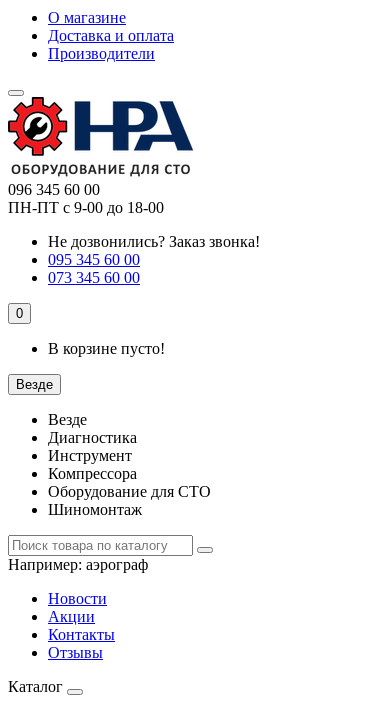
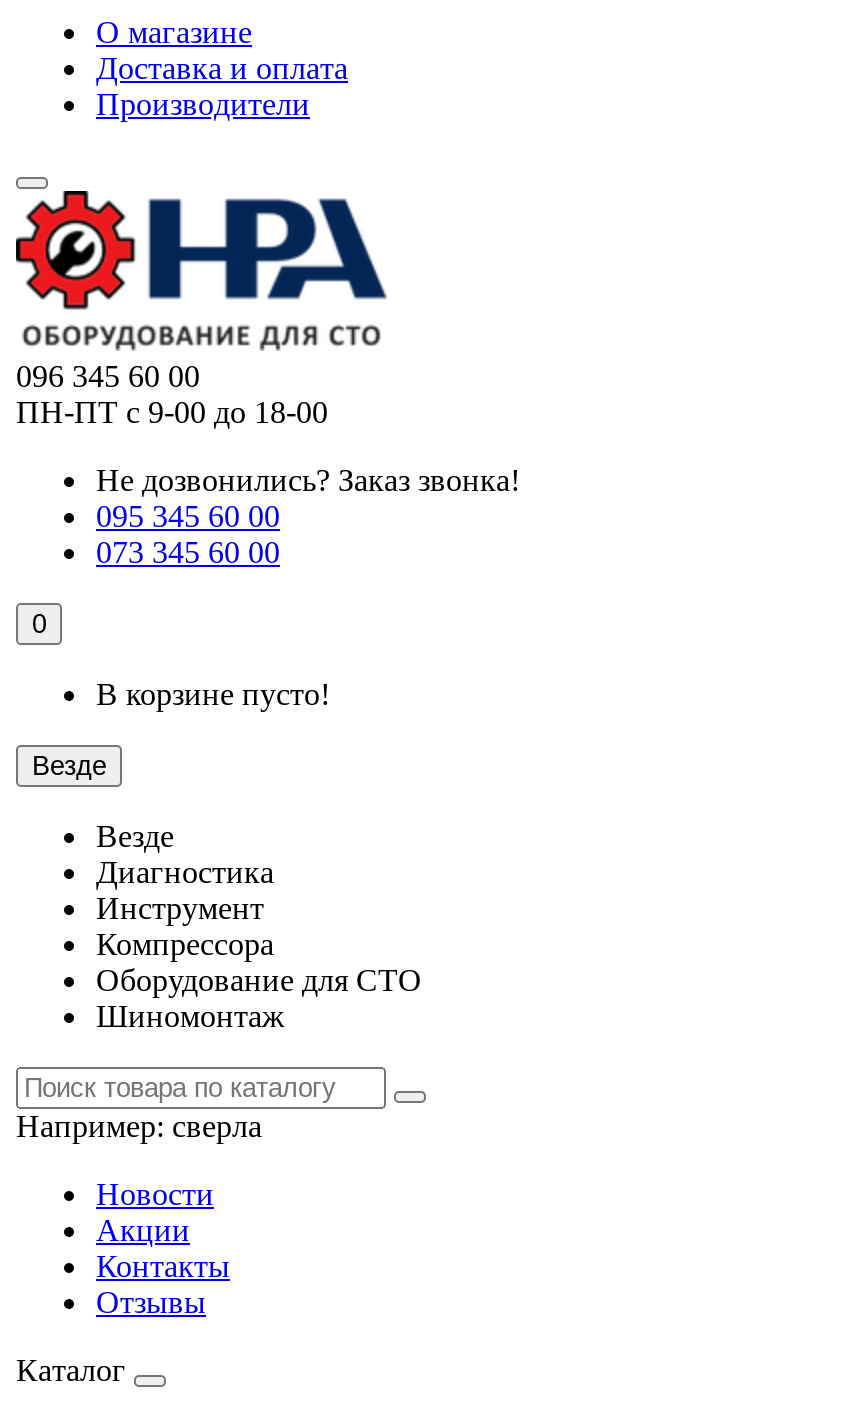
- Например:аэрограф
+ Например:сверла
